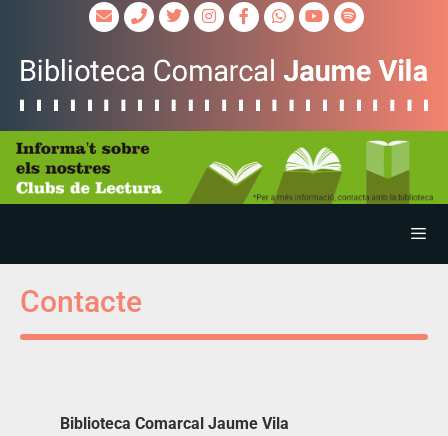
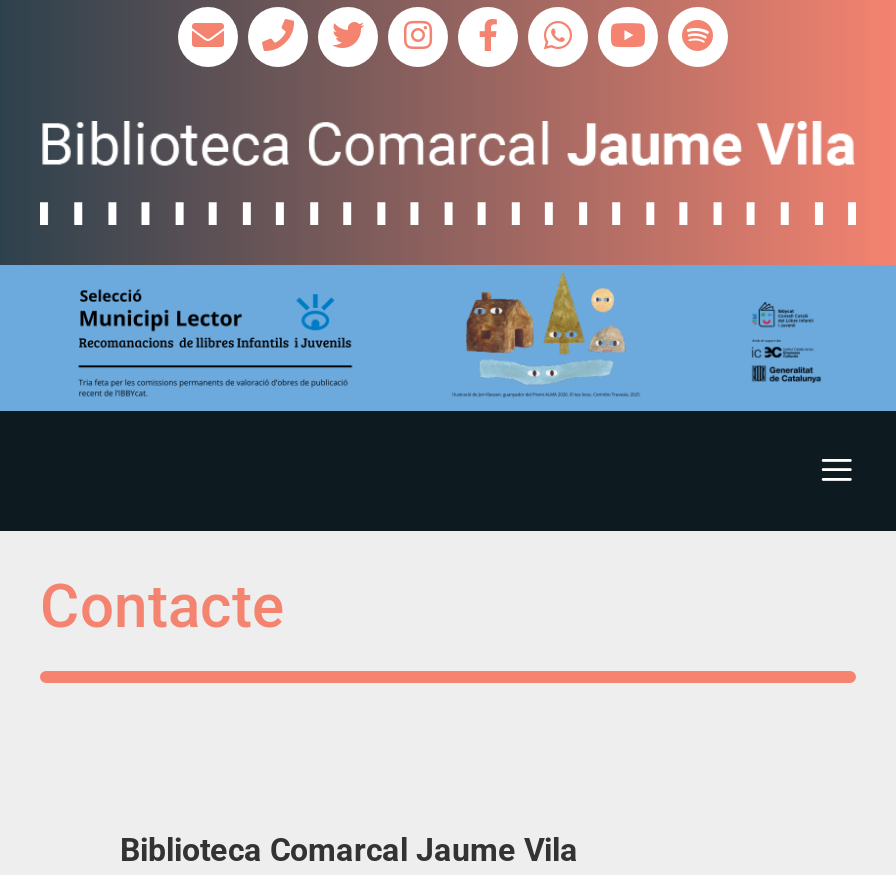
- [image]
+ [image]
